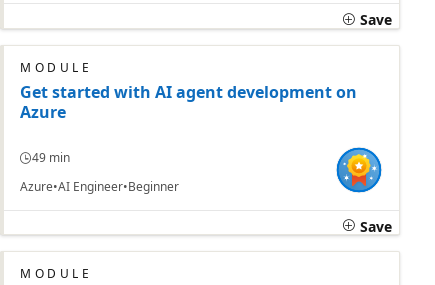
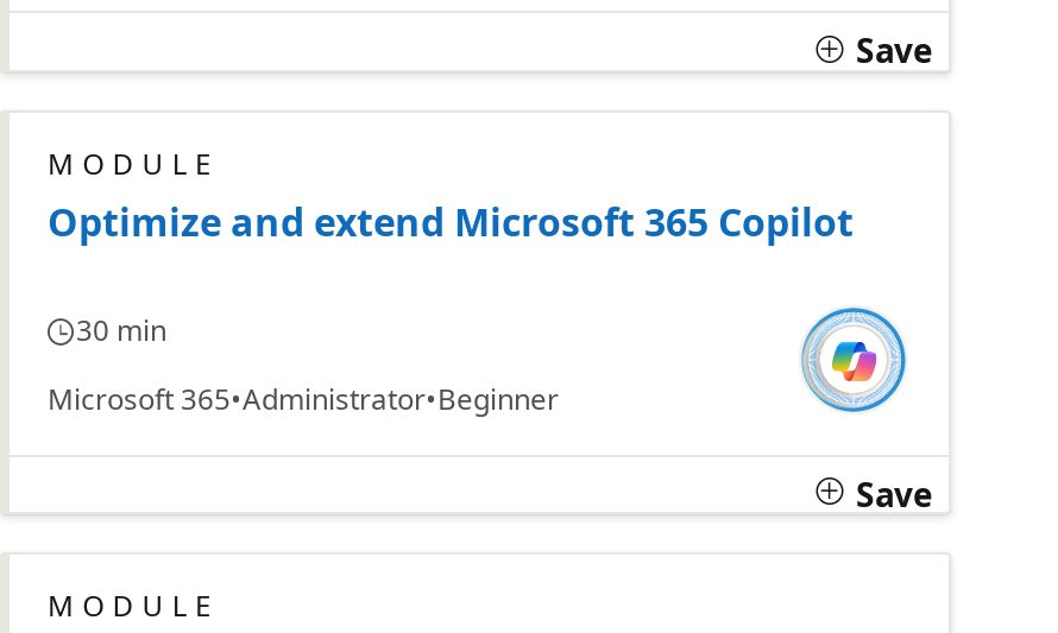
- Get started with AI agent development on
- Azure
+ Optimize and extend Microsoft 365 Copilot

- 49 min
+ 30 min

- [image]
+ [image]

- Azure AI Engineer Beginner
+ Microsoft 365 Administrator Beginner
